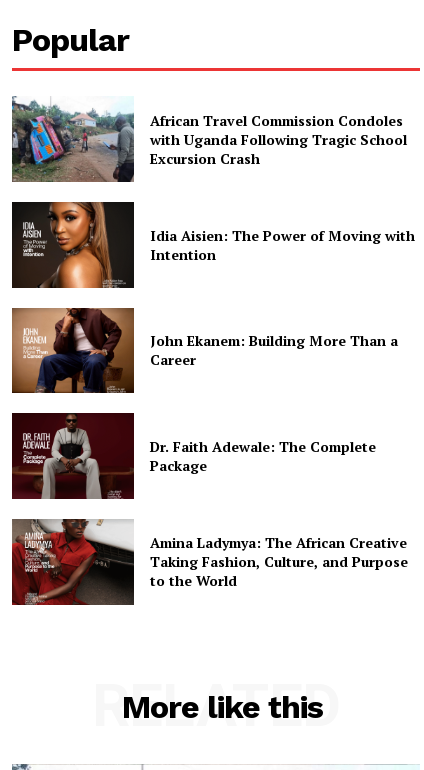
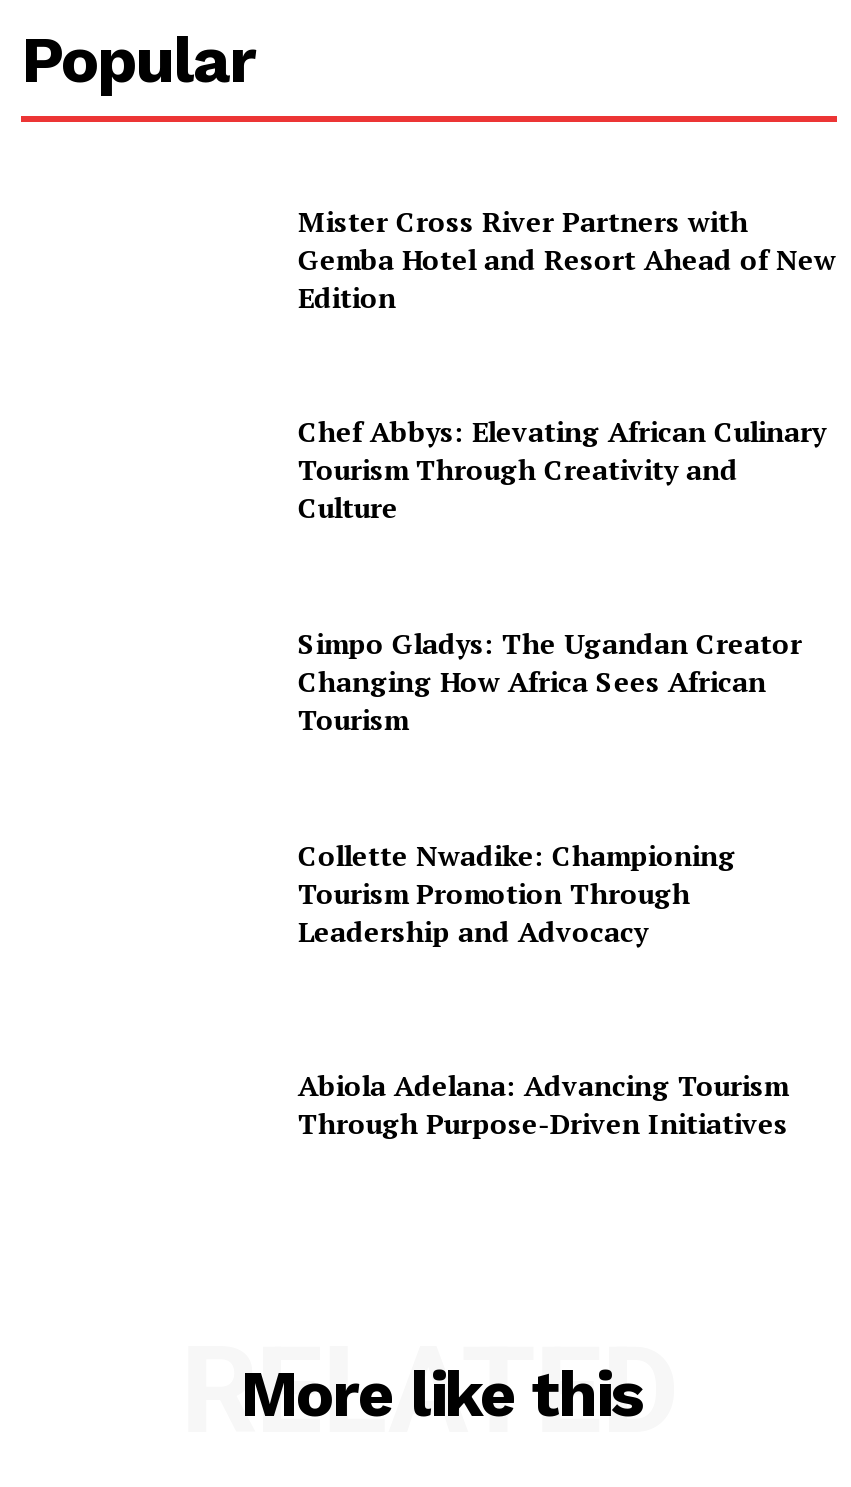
- [image]

- African Travel Commission Condoles
- with Uganda Following Tragic School
- Excursion Crash
+ Mister Cross River Partners with
+ Gemba Hotel and Resort Ahead of New
+ Edition

- [image]

- Idia Aisien: The Power of Moving with
- Intention
+ Chef Abbys: Elevating African Culinary
+ Tourism Through Creativity and
+ Culture

- [image]

- John Ekanem: Building More Than a
- Career
+ Simpo Gladys: The Ugandan Creator
+ Changing How Africa Sees African
+ Tourism

- [image]

- Dr. Faith Adewale: The Complete
- Package
+ Collette Nwadike: Championing
+ Tourism Promotion Through
+ Leadership and Advocacy

- [image]

- Amina Ladymya: The African Creative
- Taking Fashion, Culture, and Purpose
- to the World
+ Abiola Adelana: Advancing Tourism
+ Through Purpose-Driven Initiatives
